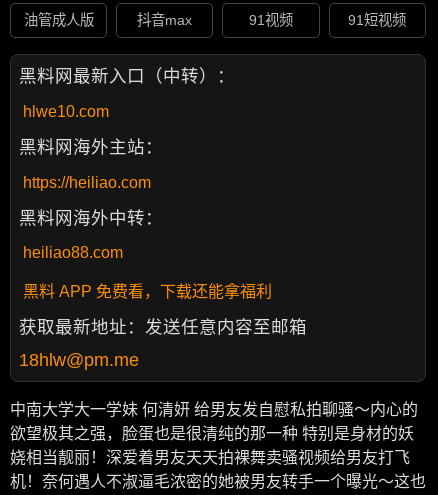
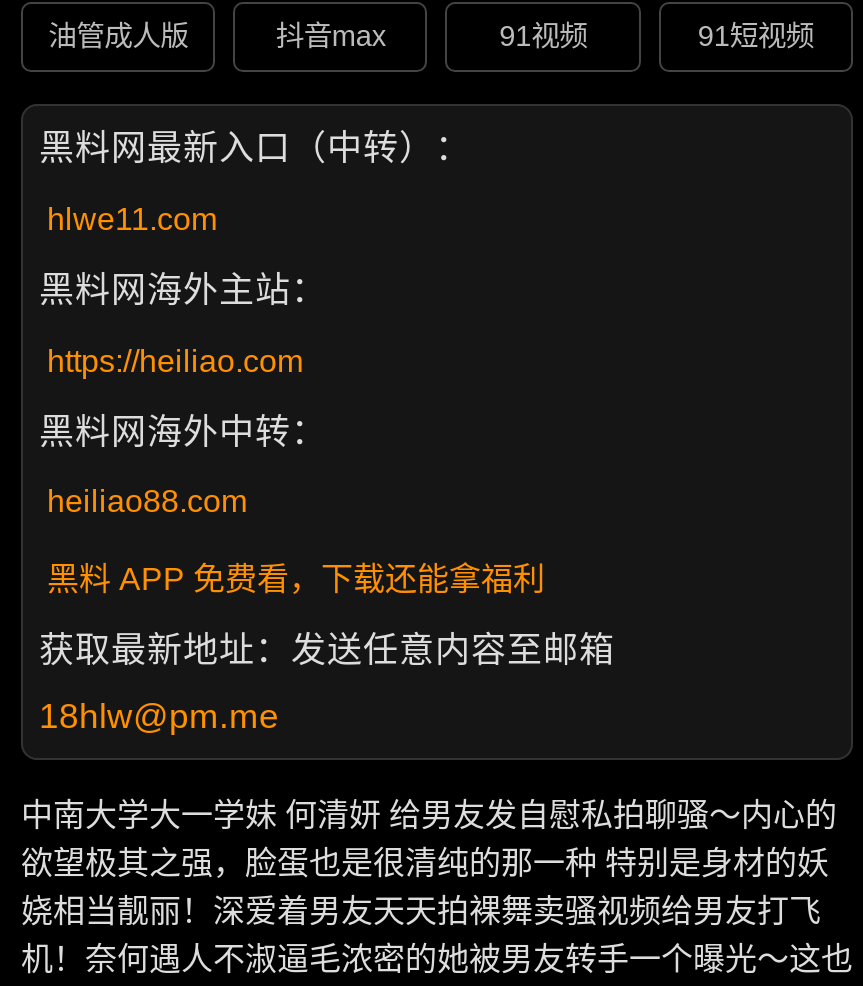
- hlwe10.com
+ hlwe11.com
